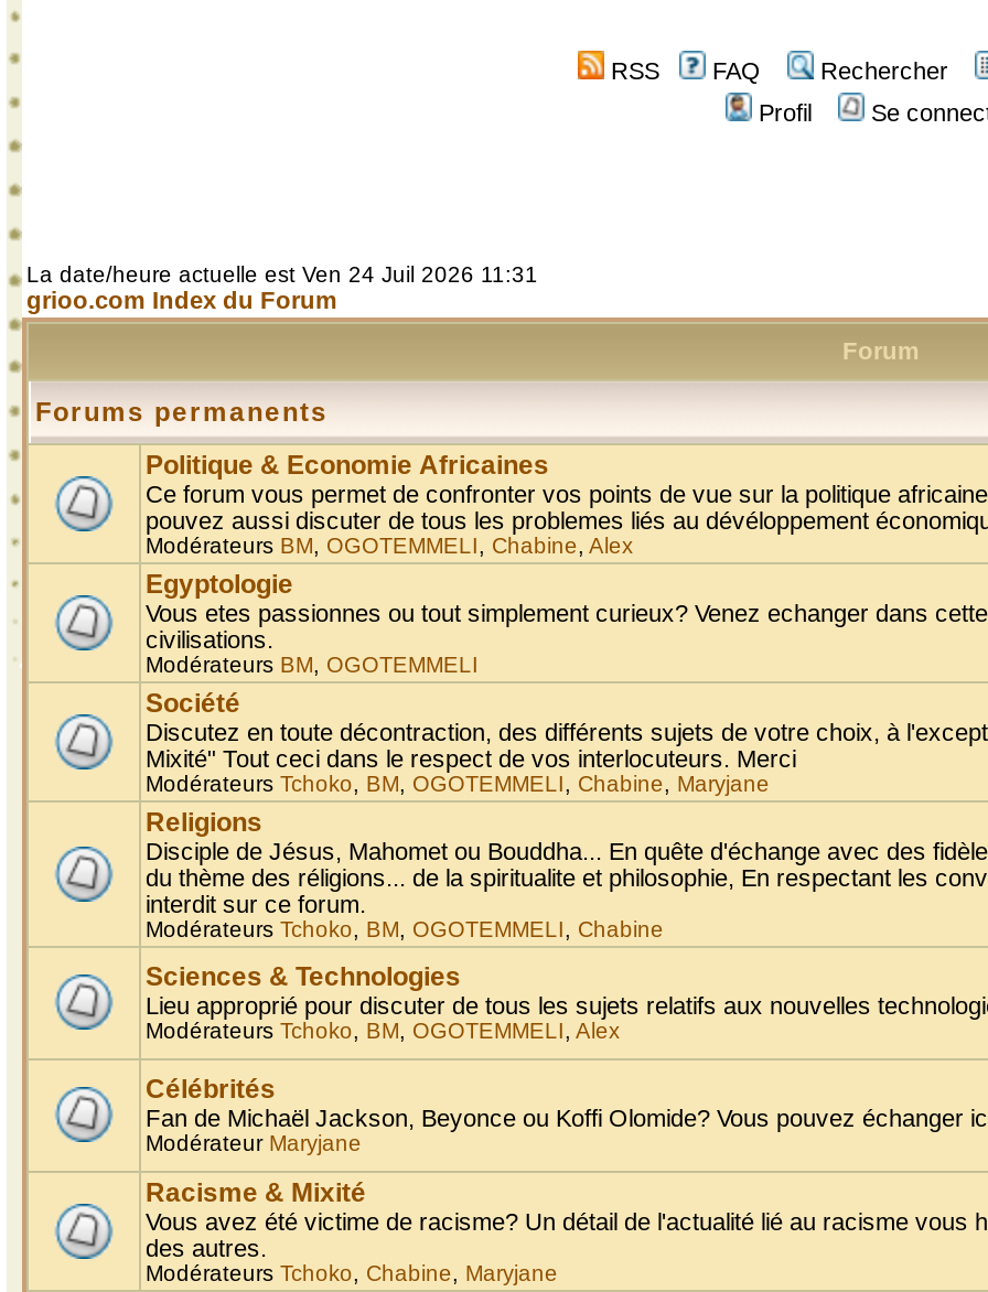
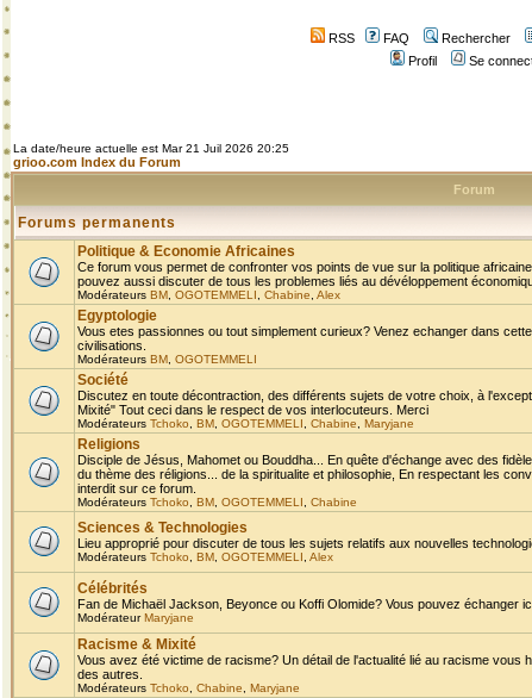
- La date/heure actuelle est Ven 24 Juil 2026 11:31
+ La date/heure actuelle est Mar 21 Juil 2026 20:25
